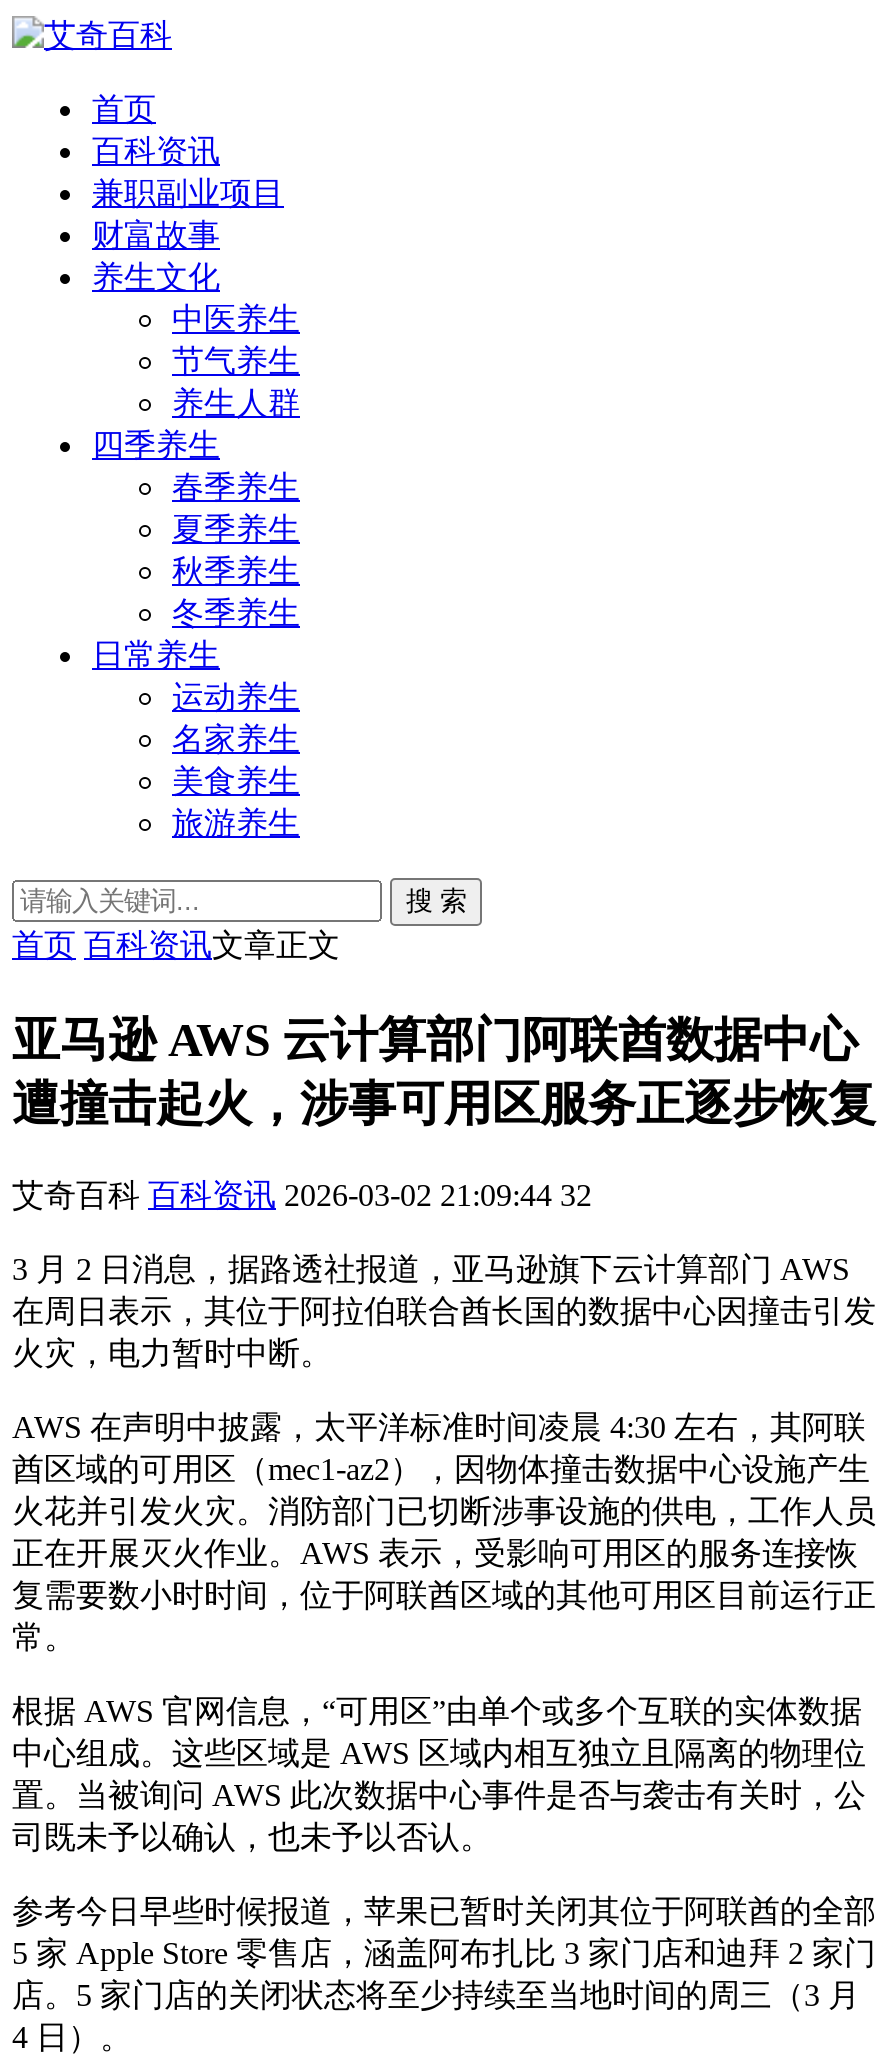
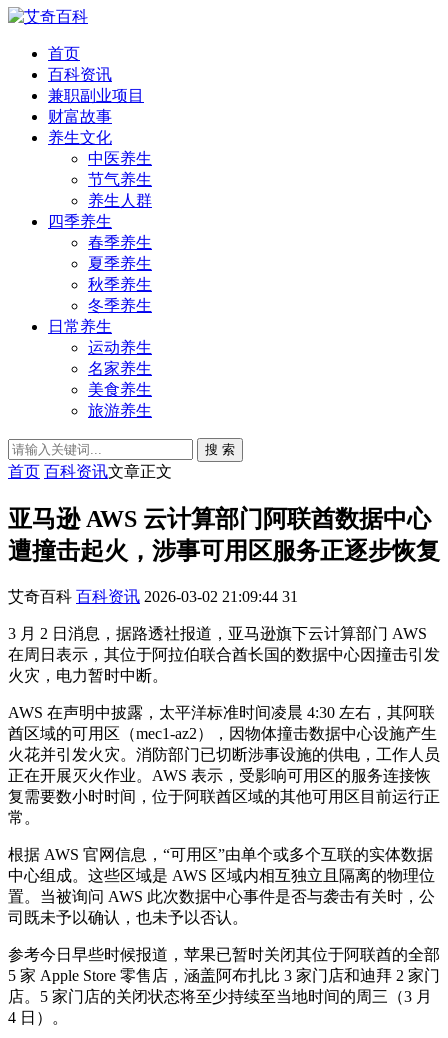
- 艾奇百科 百科资讯 2026-03-02 21:09:44 32
+ 艾奇百科 百科资讯 2026-03-02 21:09:44 31
